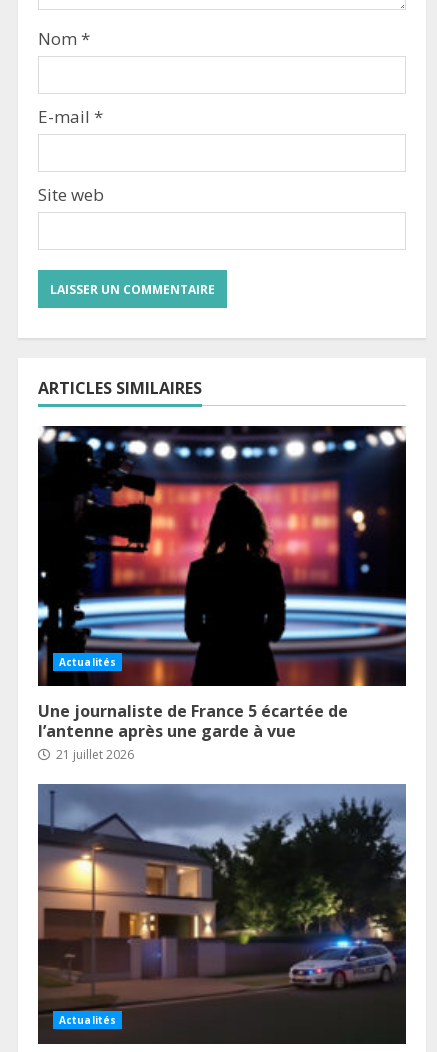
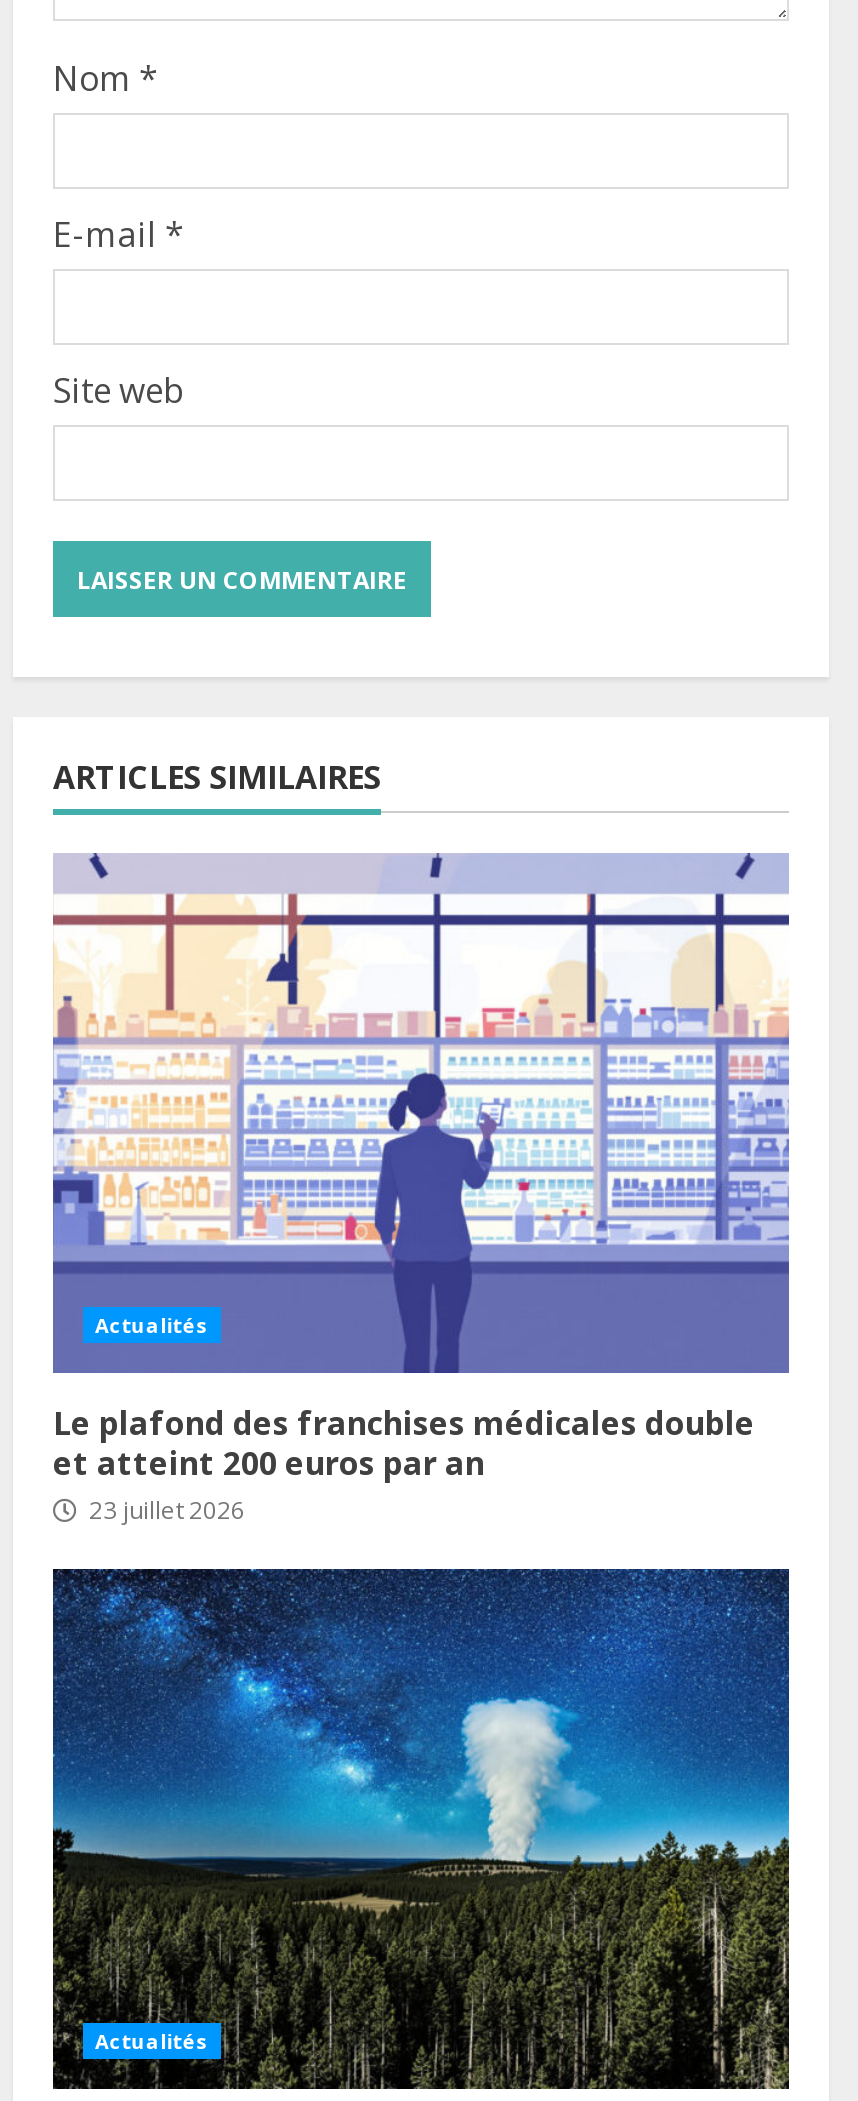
- [image]
- Une journaliste de France 5 écartée de
- l’antenne après une garde à vue
- 21 juillet 2026
+ [image]
+ Le plafond des franchises médicales double
+ et atteint 200 euros par an
+ 23 juillet 2026

- [image]
+ [image]
